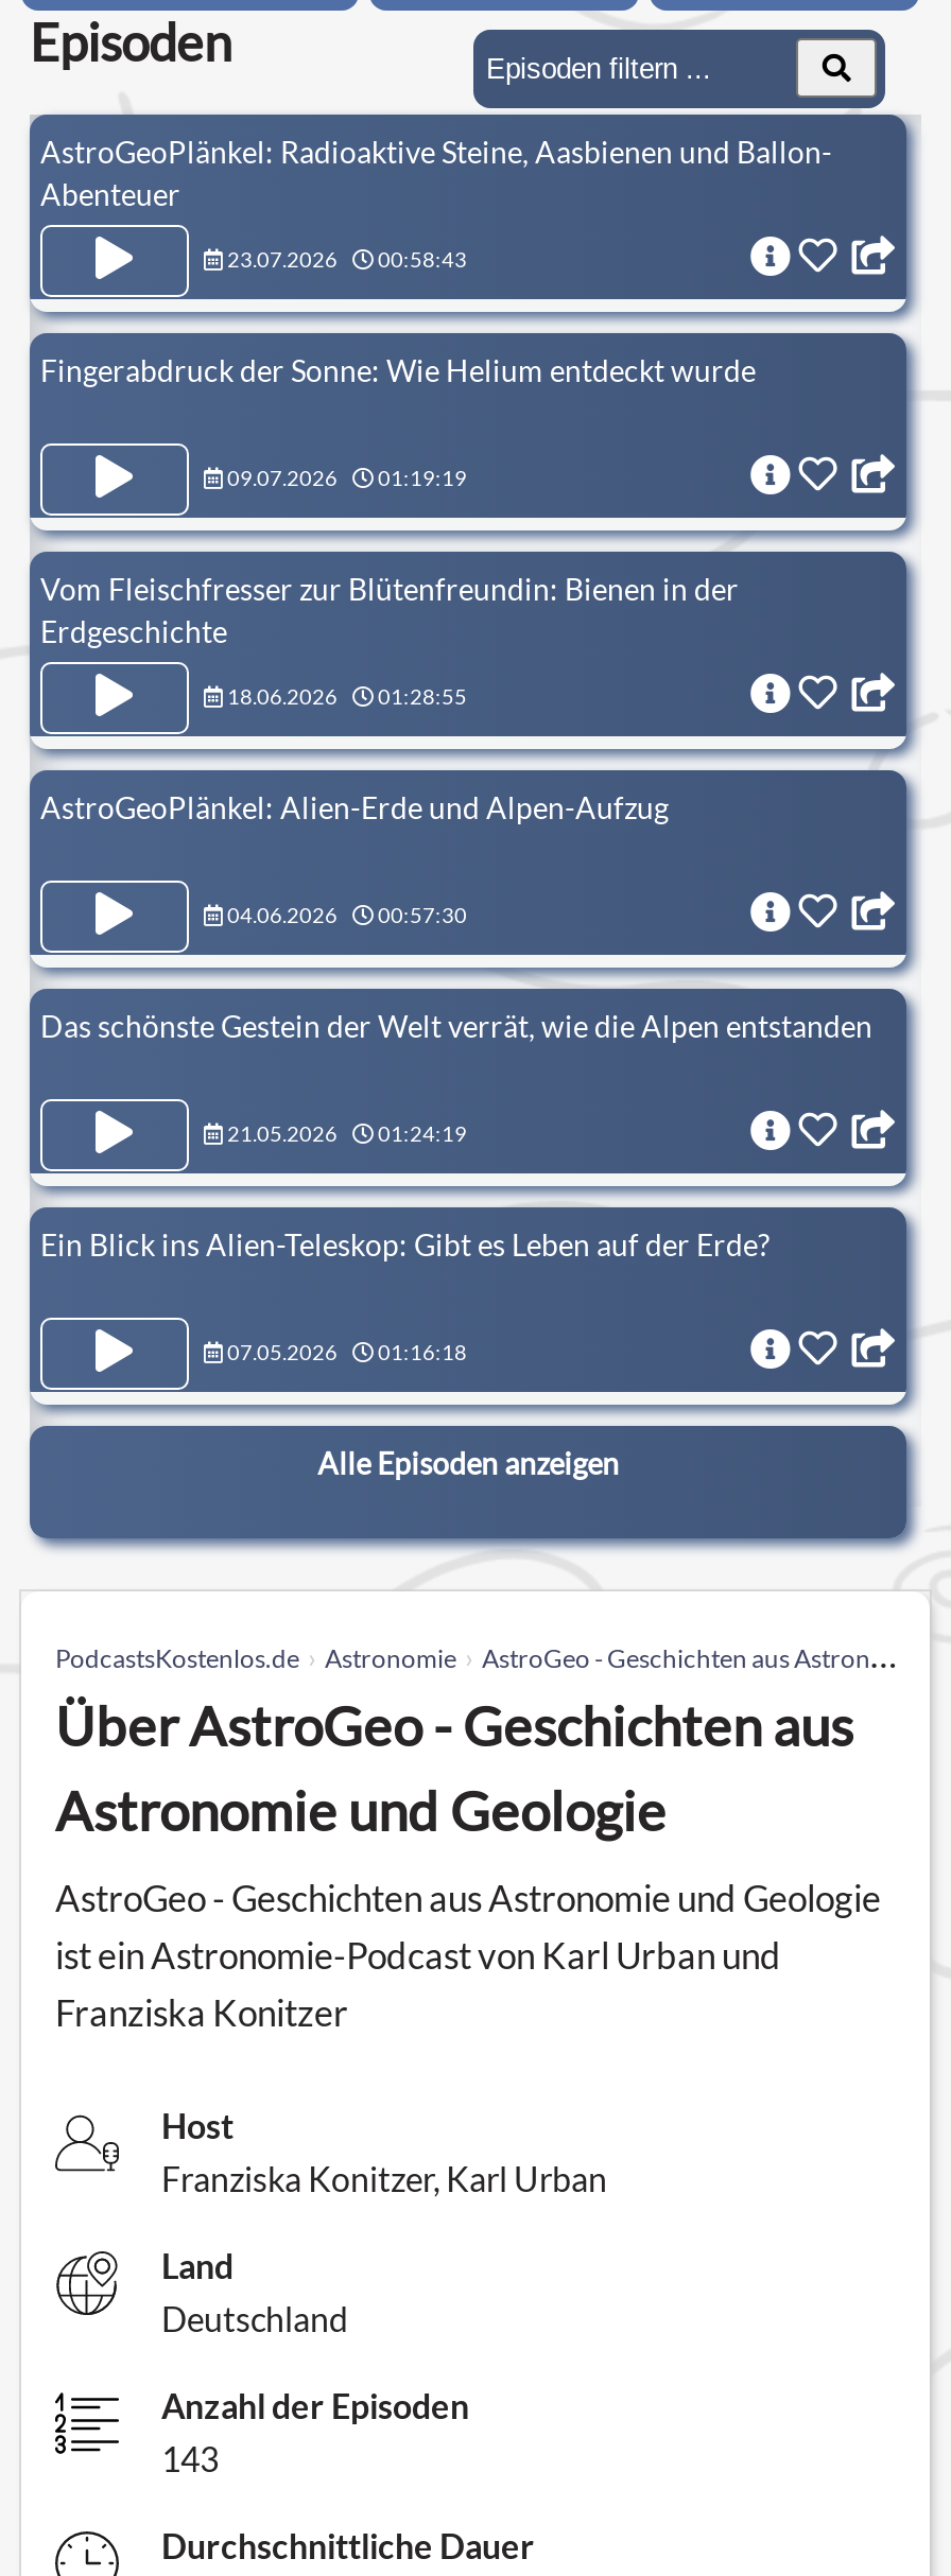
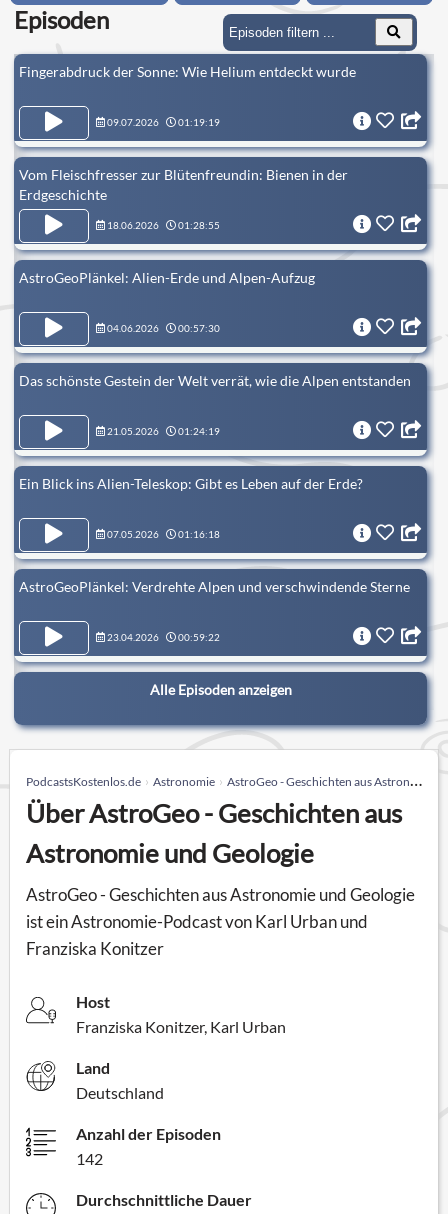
- AstroGeoPlänkel: Radioaktive Steine, Aasbienen und Ballon-
- Abenteuer
- 23.07.2026
- 00:58:43

moved up: Fingerabdruck der Sonne: Wie Helium entdeckt wurde | 09.07.2026 | 01:19:19 | ... | 07.05.2026 | 01:16:18

+ AstroGeoPlänkel: Verdrehte Alpen und verschwindende Sterne
+ 23.04.2026
+ 00:59:22

- 143
+ 142
